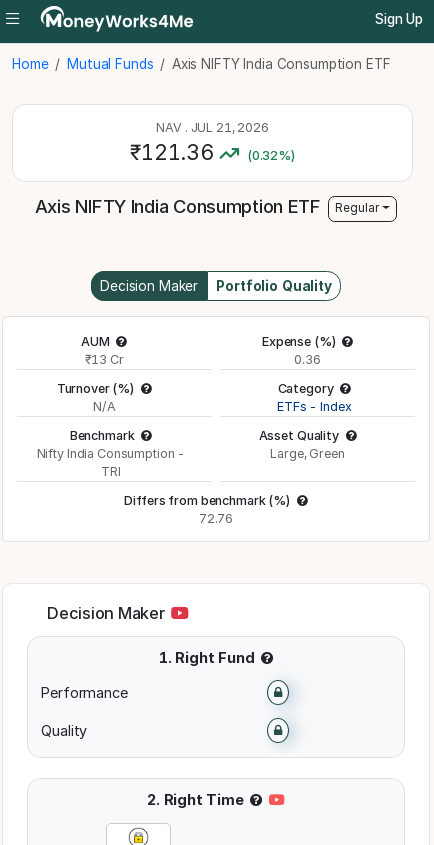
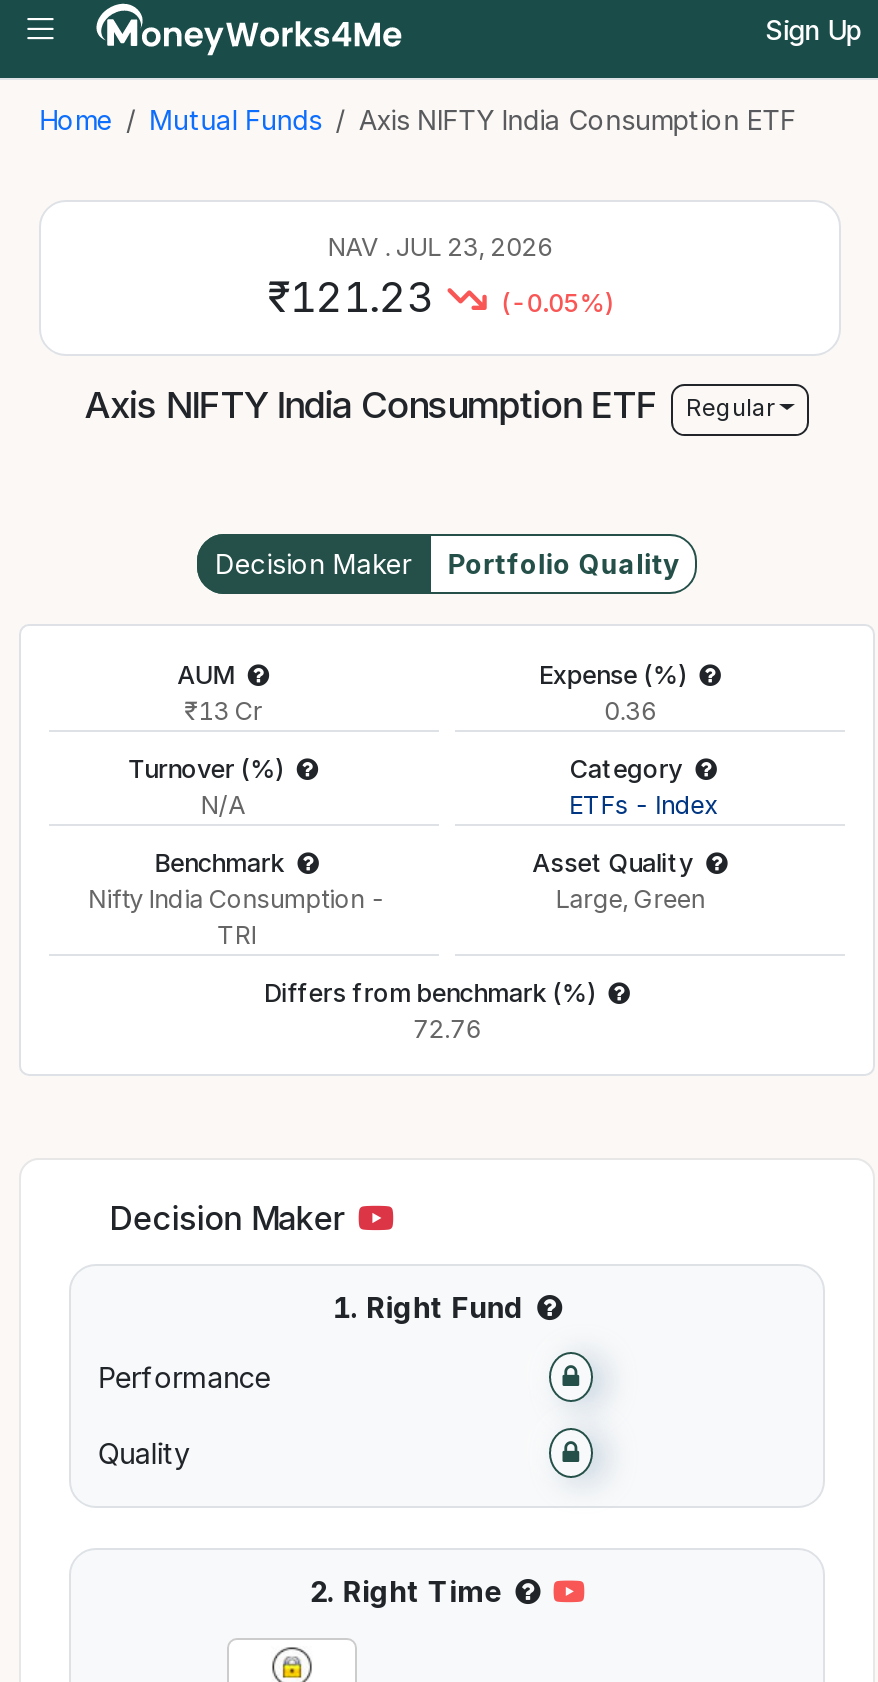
- NAV. JUL 21, 2026
+ NAV. JUL 23, 2026

- ₹121.36
+ ₹121.23

- (0.32%)
+ (-0.05%)
